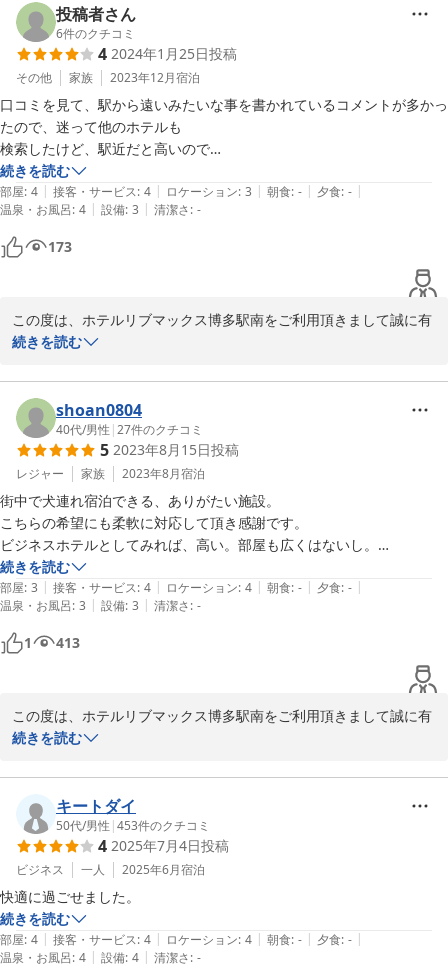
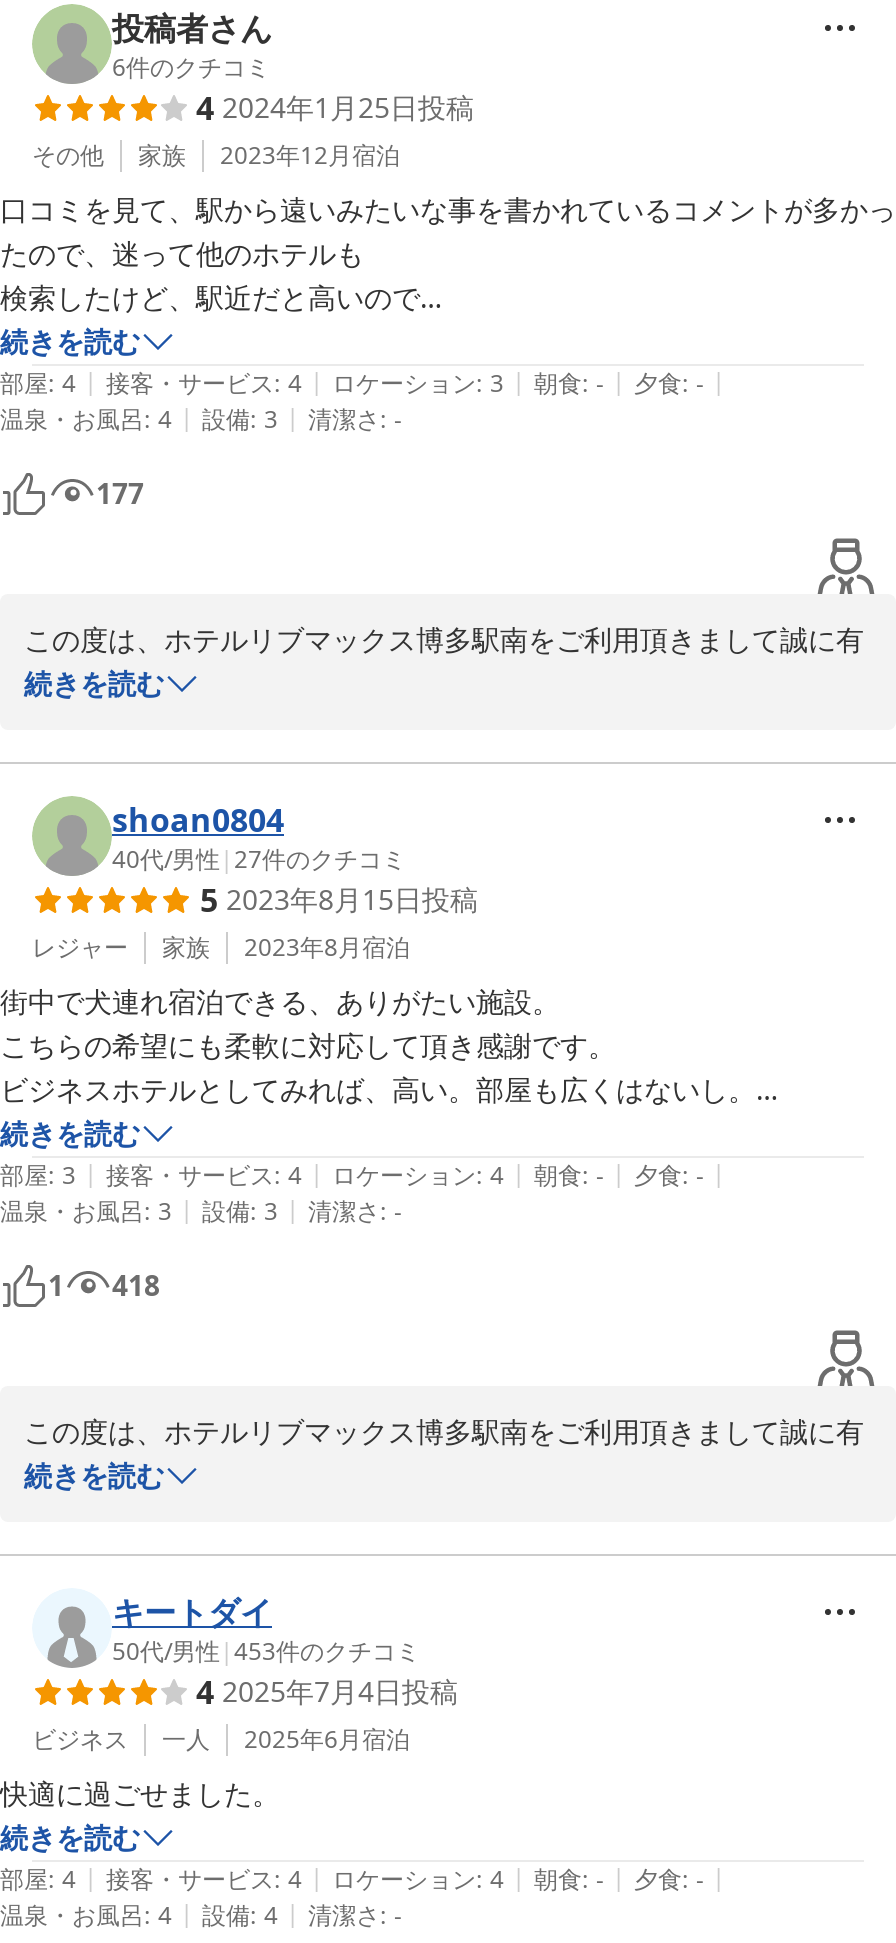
- 173
+ 177

- 1 413
+ 1 418
